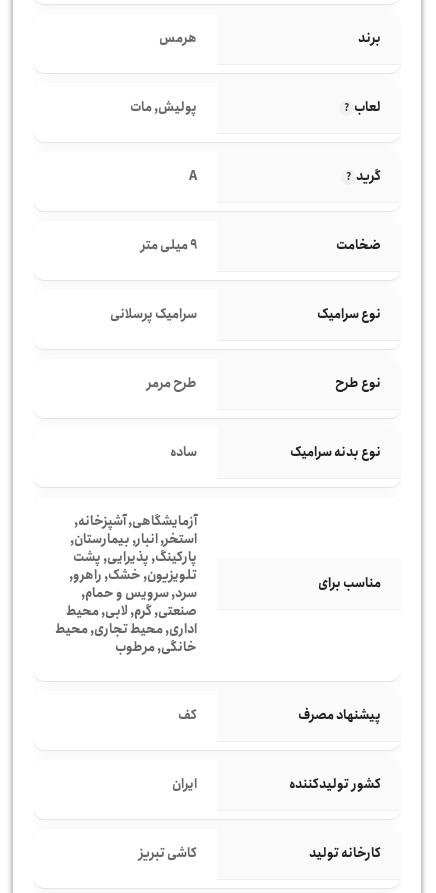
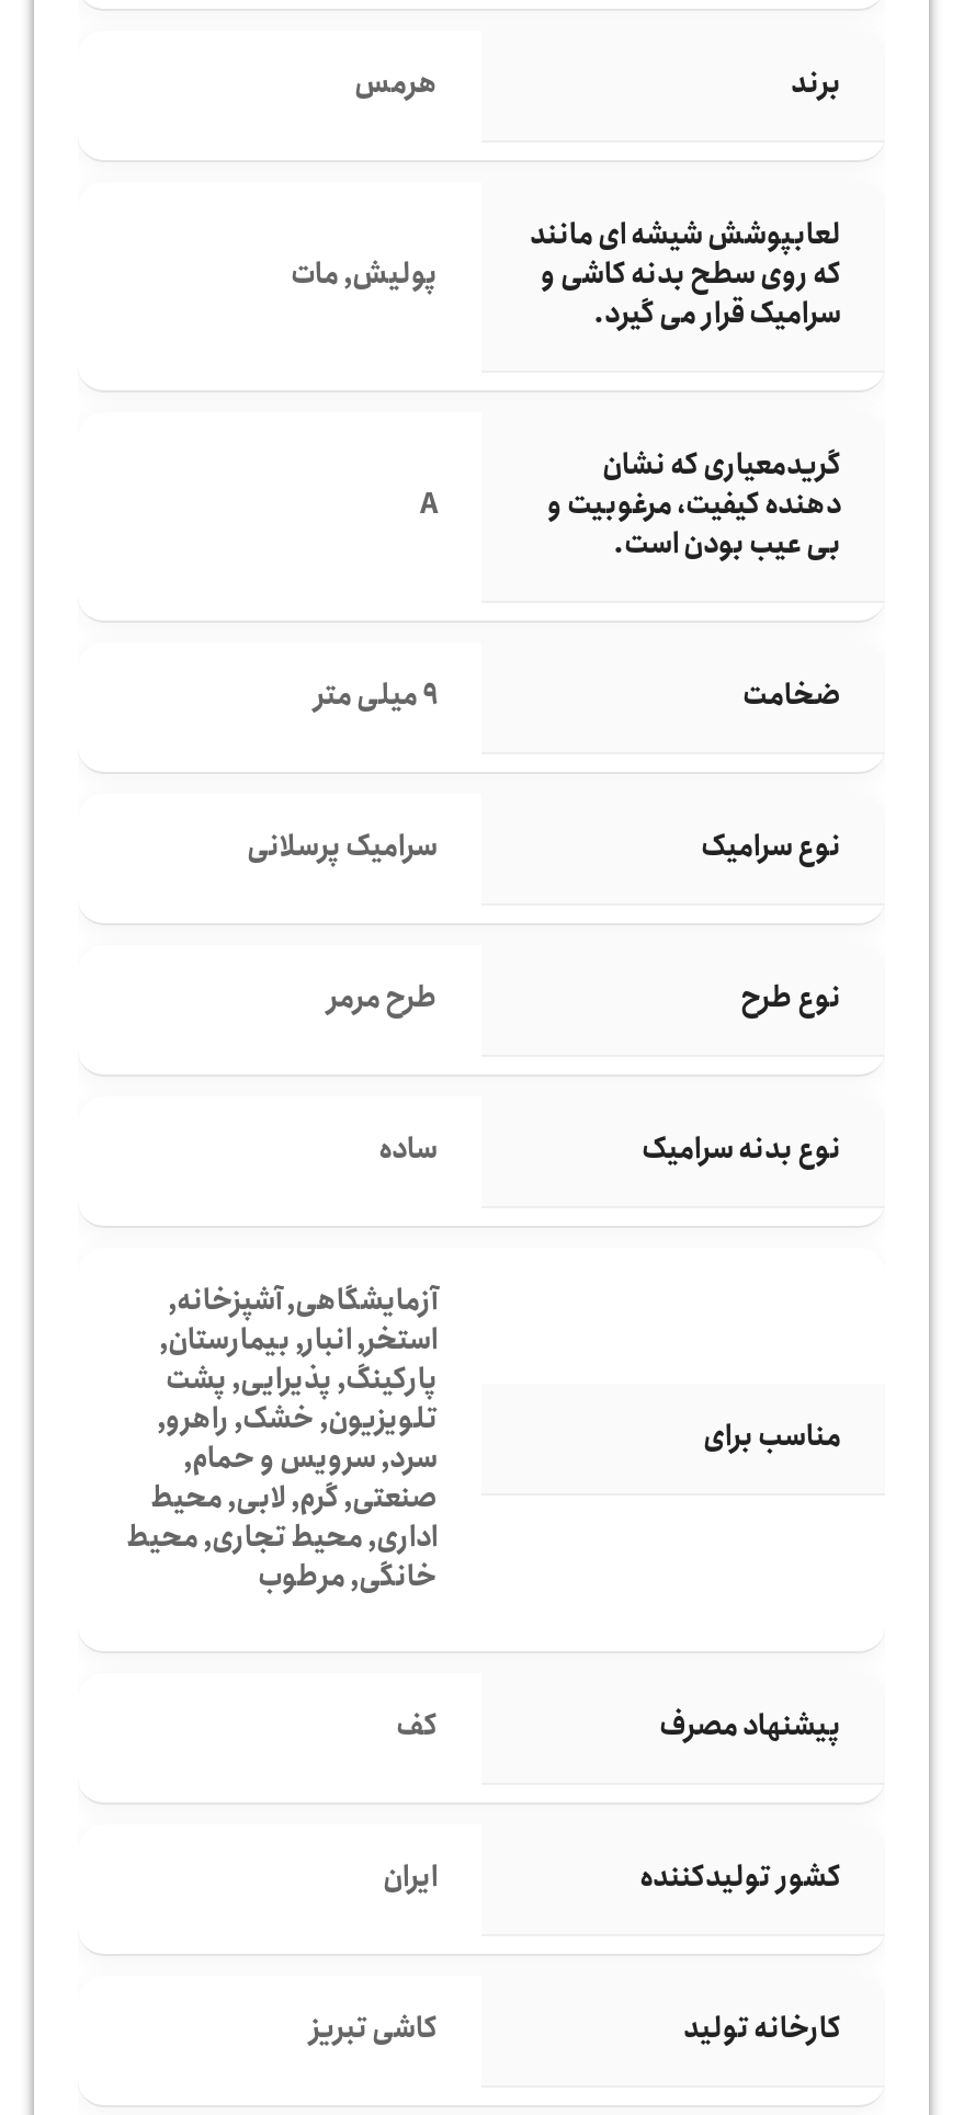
- لعاب
+ لعابپوشش شیشه ای مانند
+ که روی سطح بدنه کاشی و
+ سرامیک قرار می گیرد.

- گرید
+ گریدمعیاری که نشان
+ دهنده کیفیت، مرغوبیت و
+ بی عیب بودن است.
